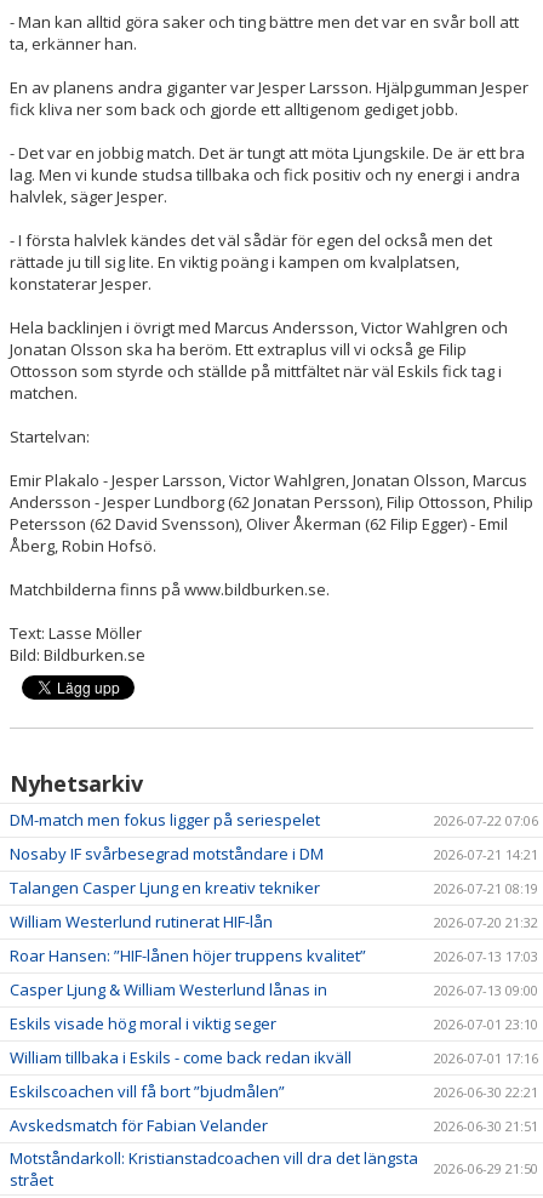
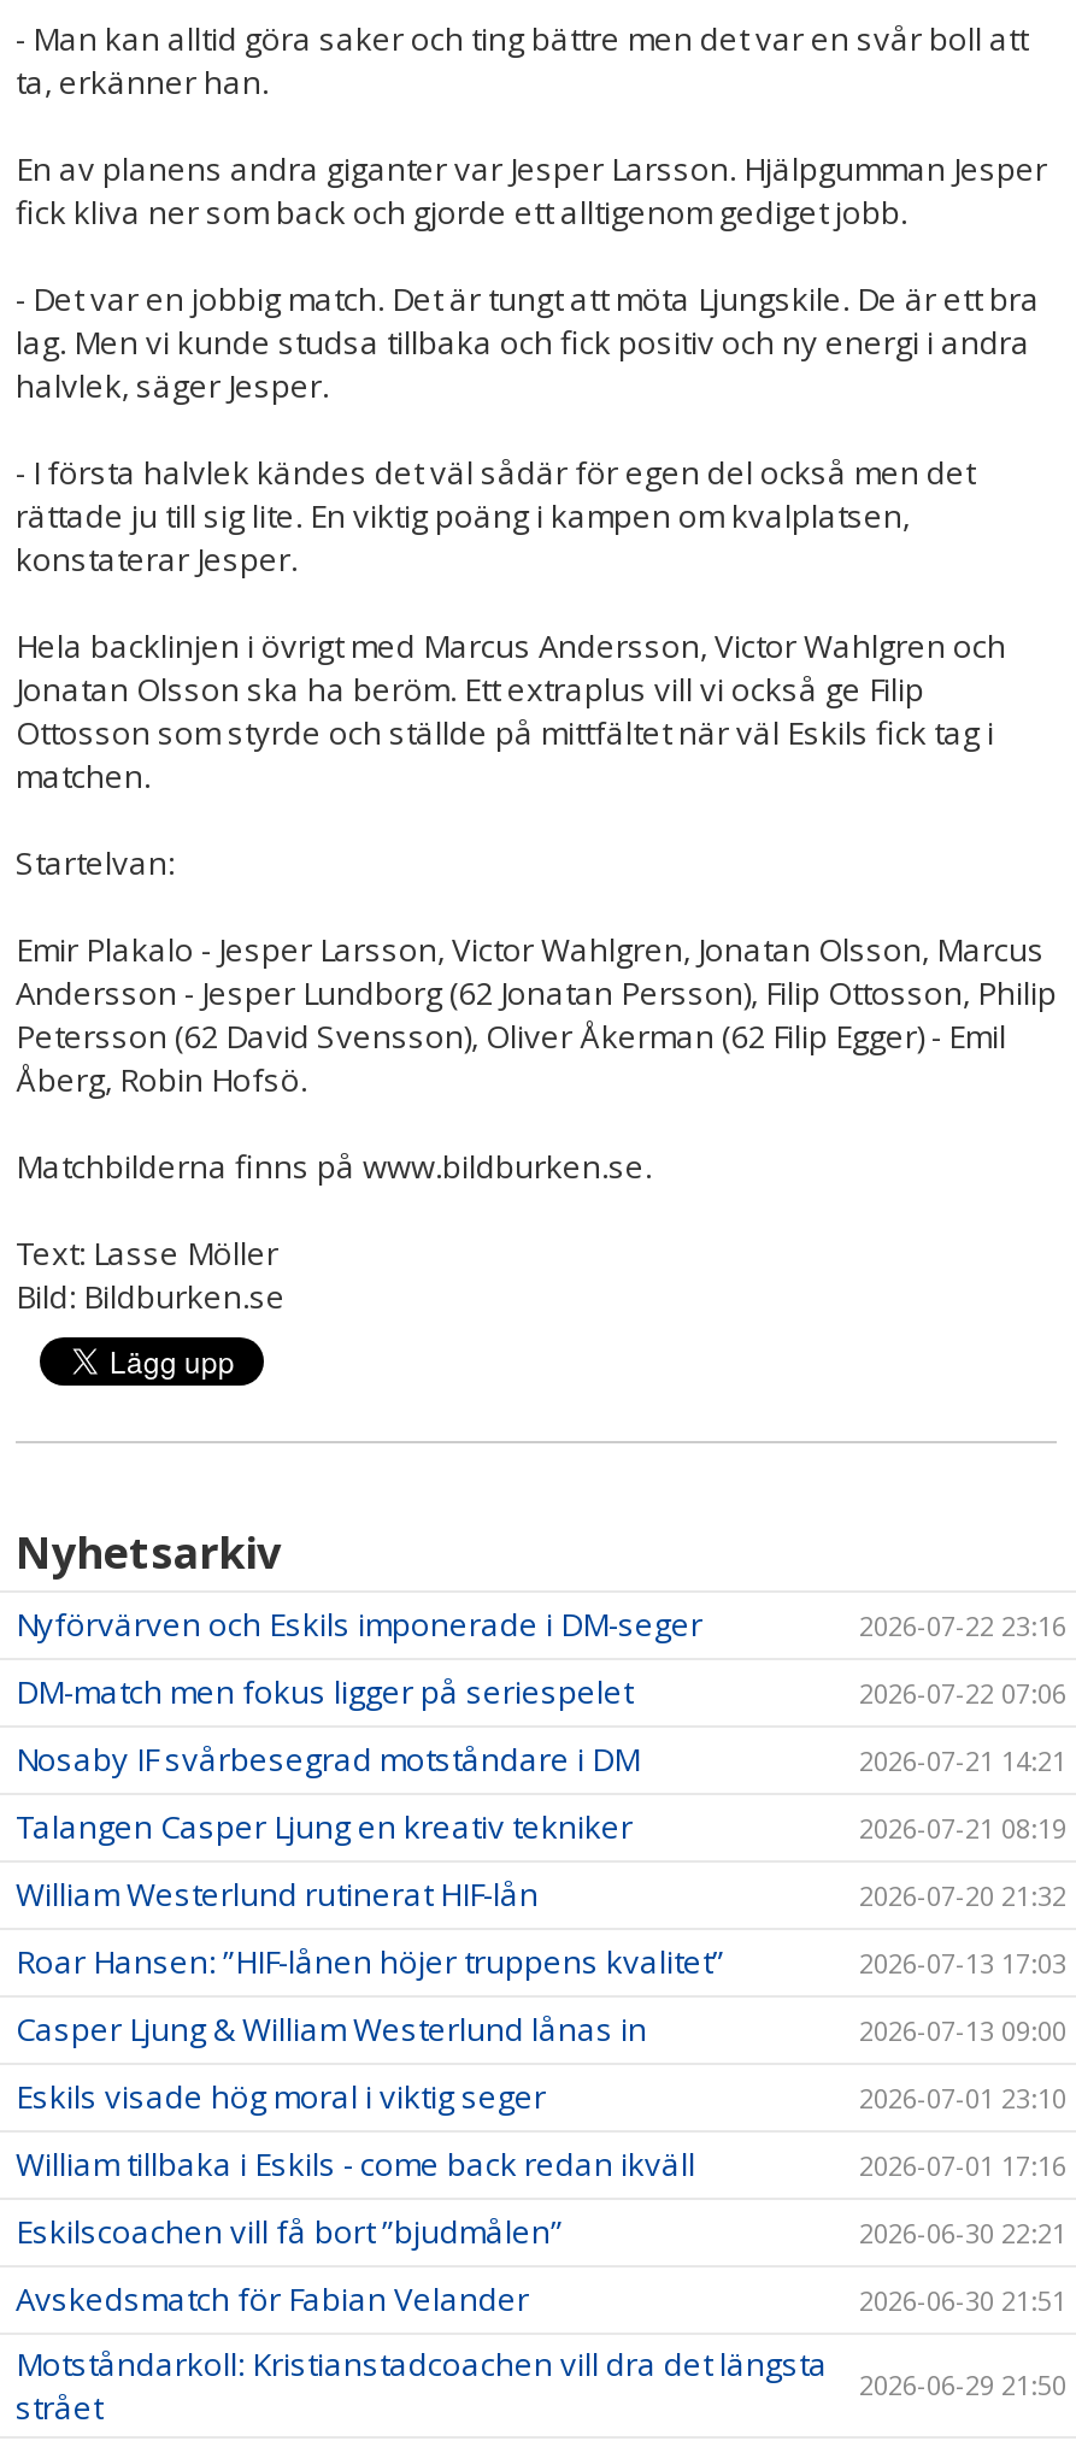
+ Nyförvärven och Eskils imponerade i DM-seger
+ 2026-07-22 23:16
